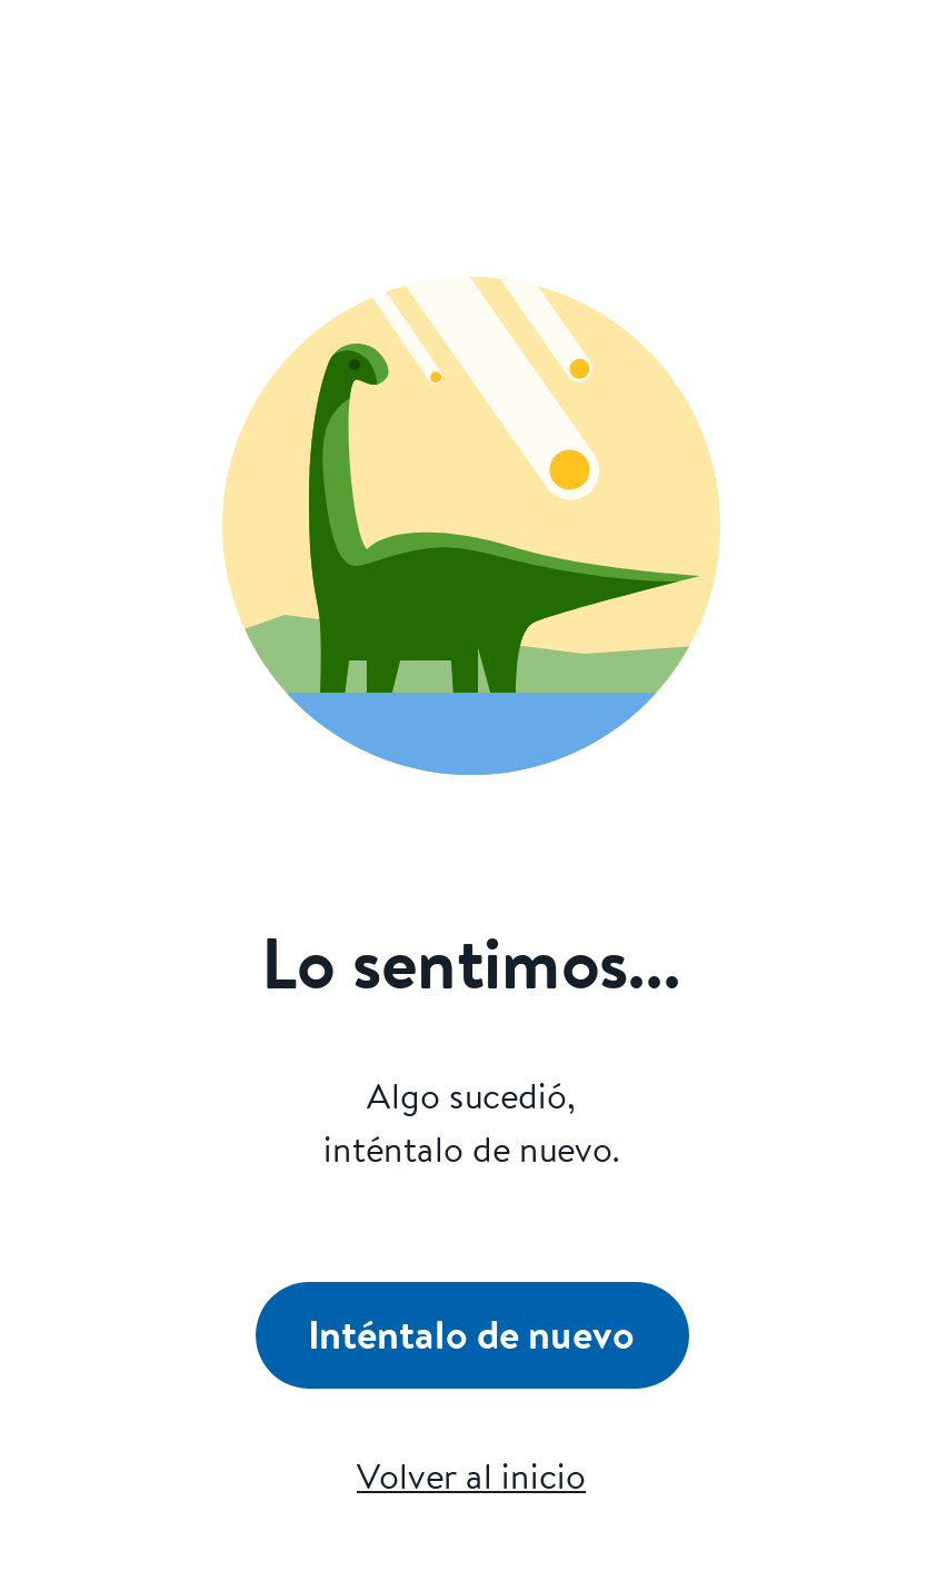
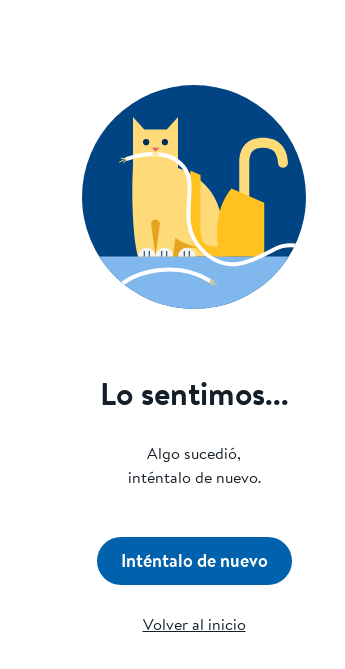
- [image]
+ [image]
